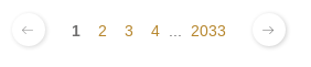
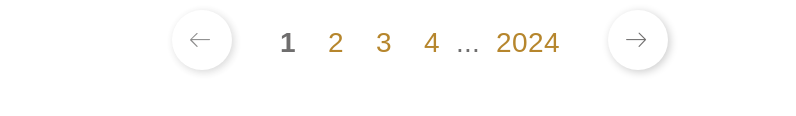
- 1 2 3 4 ... 2033
+ 1 2 3 4 ... 2024
